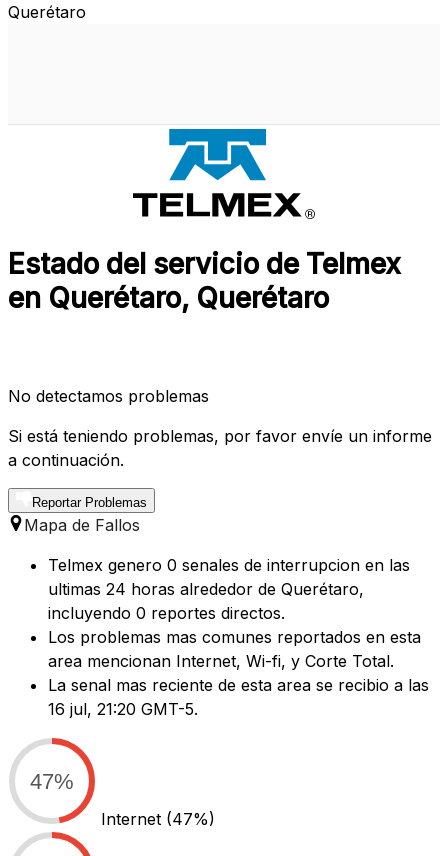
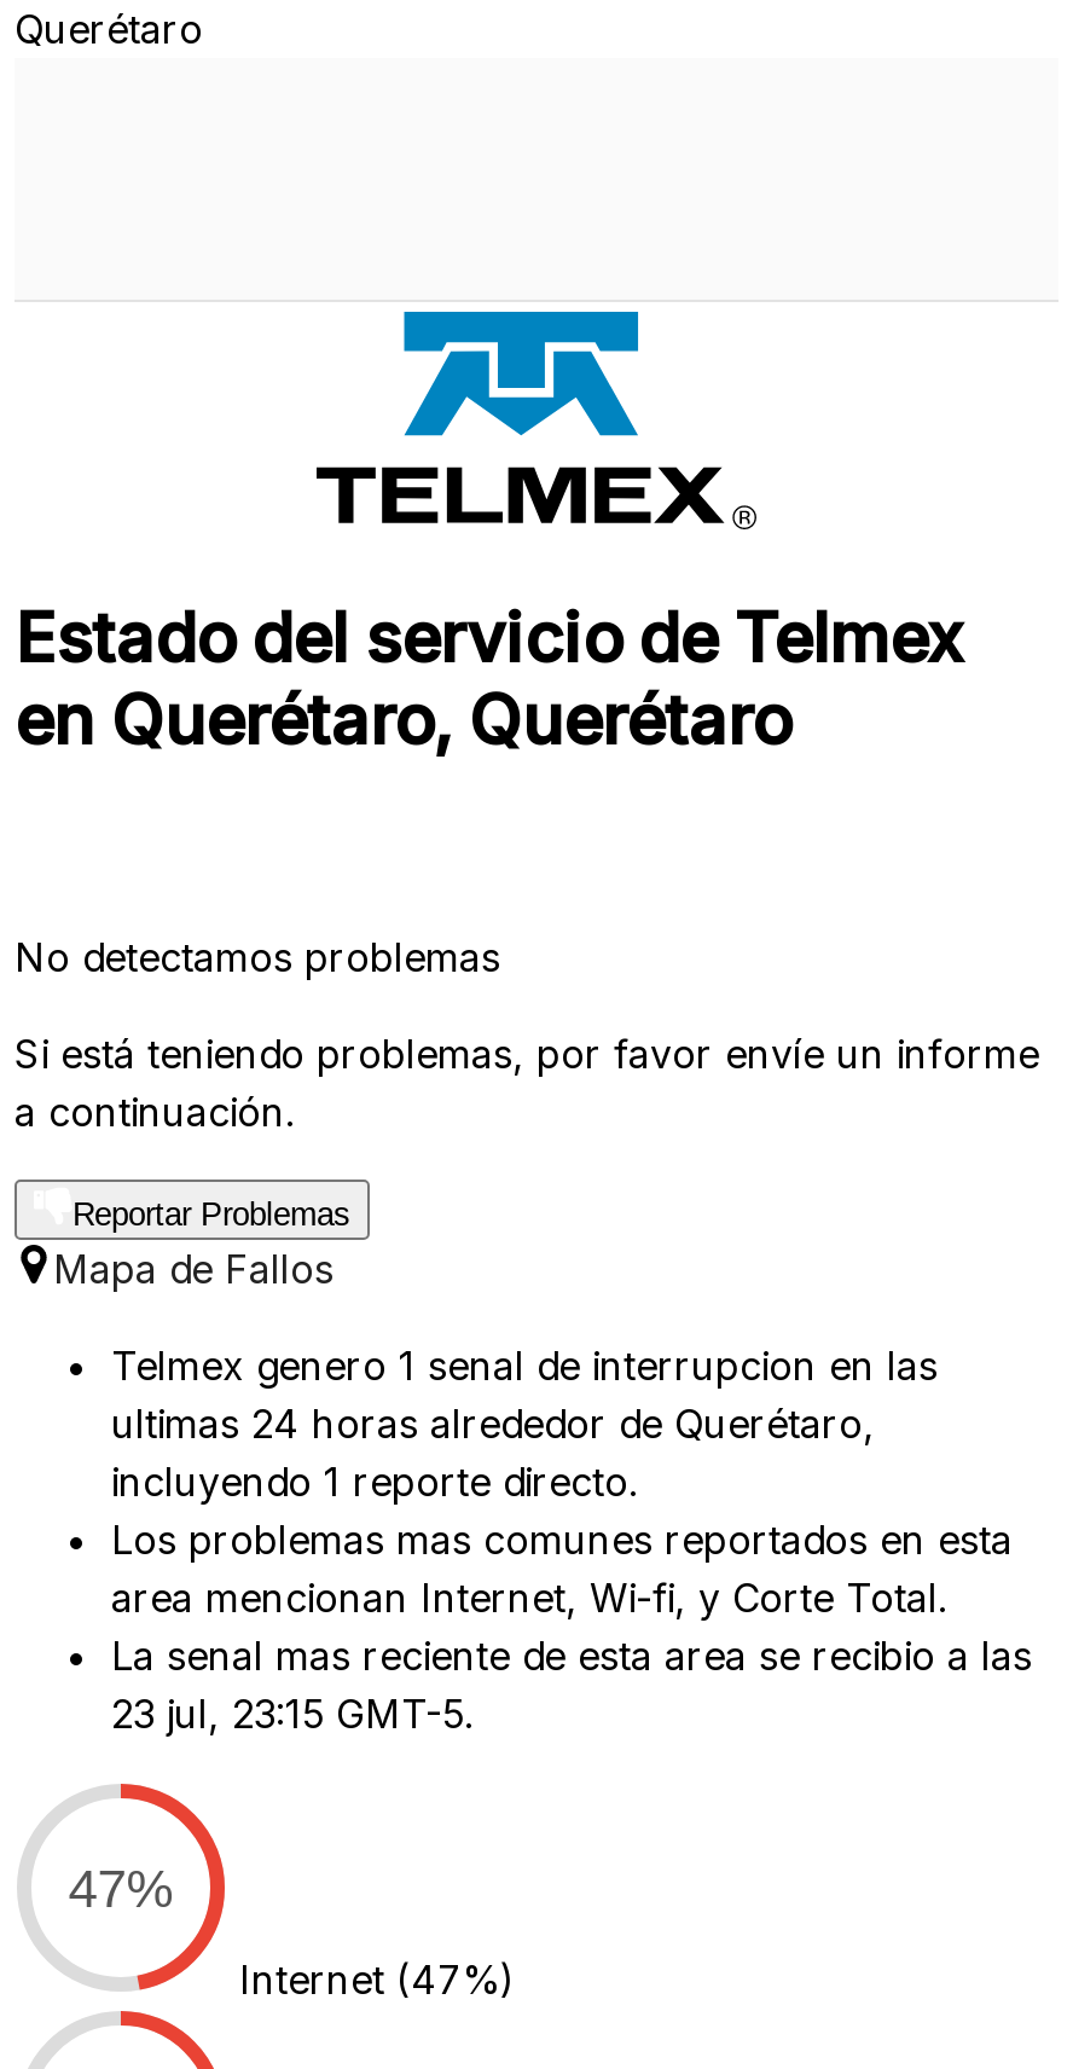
- Telmex genero 0 senales de interrupcion en las
+ Telmex genero 1 senal de interrupcion en las

- incluyendo 0 reportes directos.
+ incluyendo 1 reporte directo.

- 16 jul, 21:20 GMT-5.
+ 23 jul, 23:15 GMT-5.
